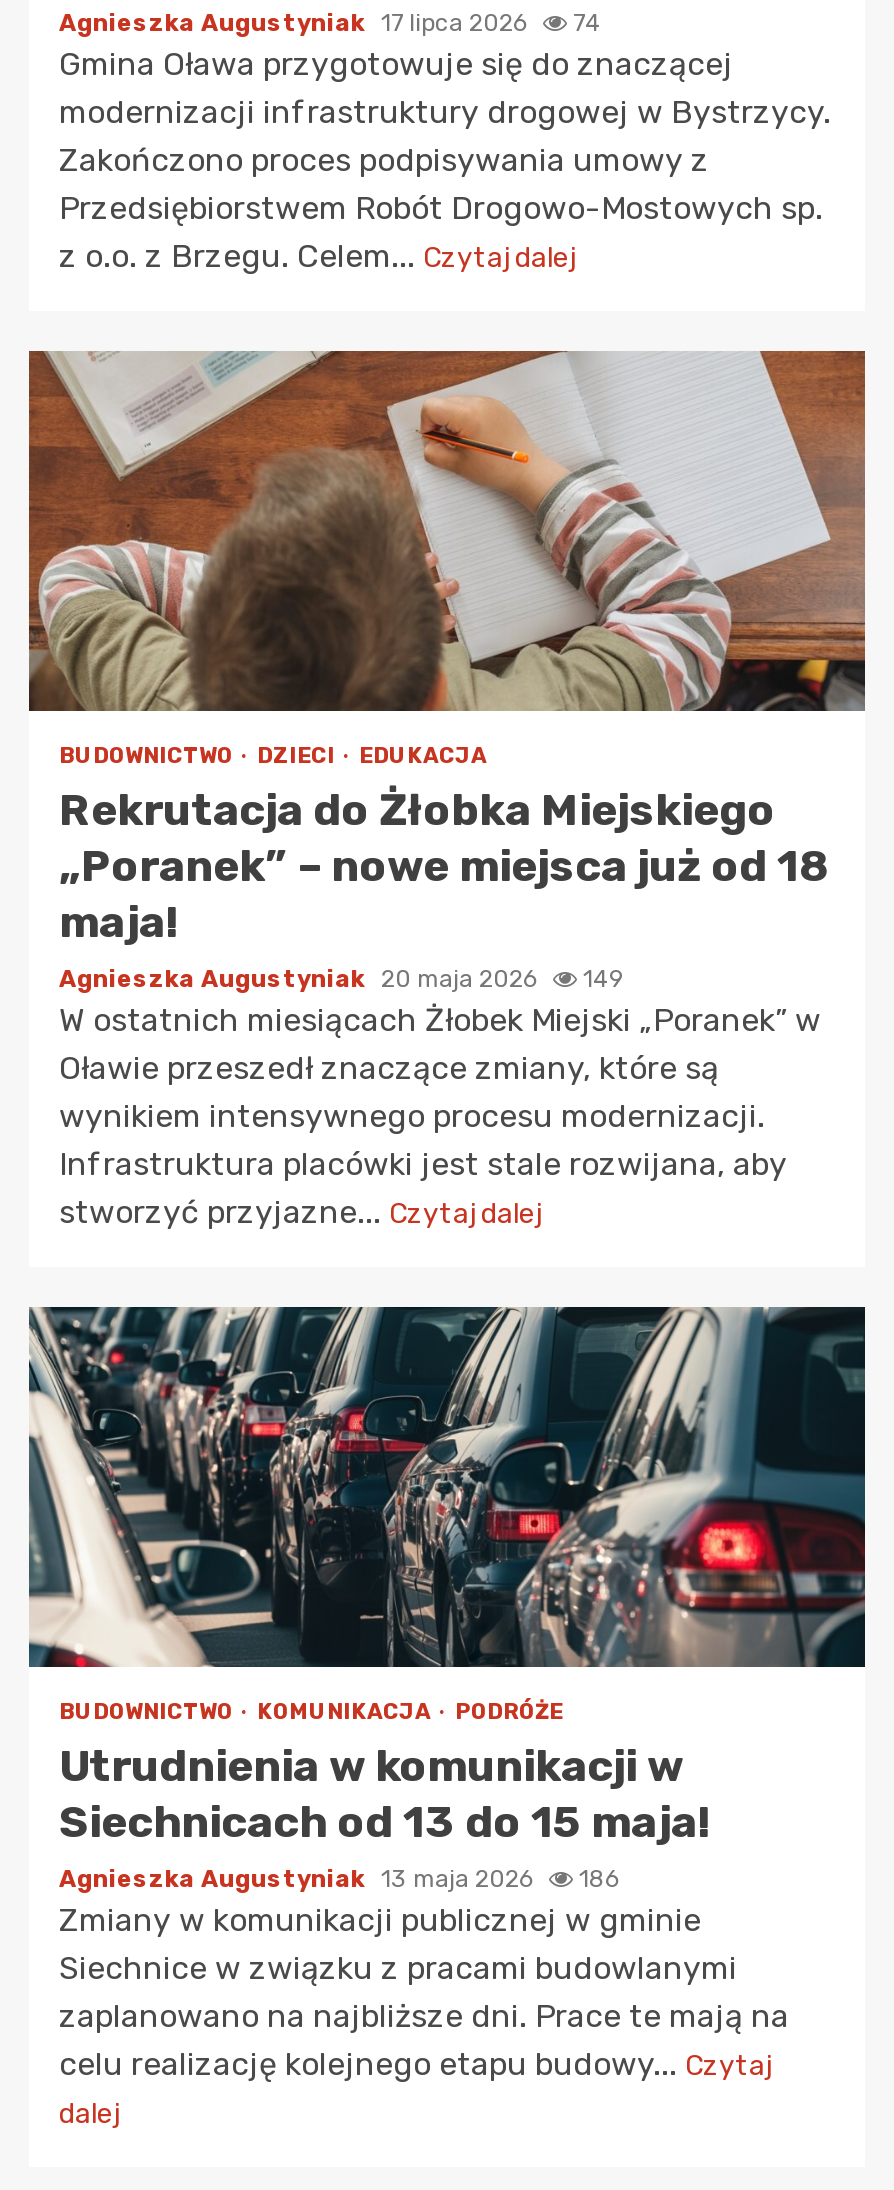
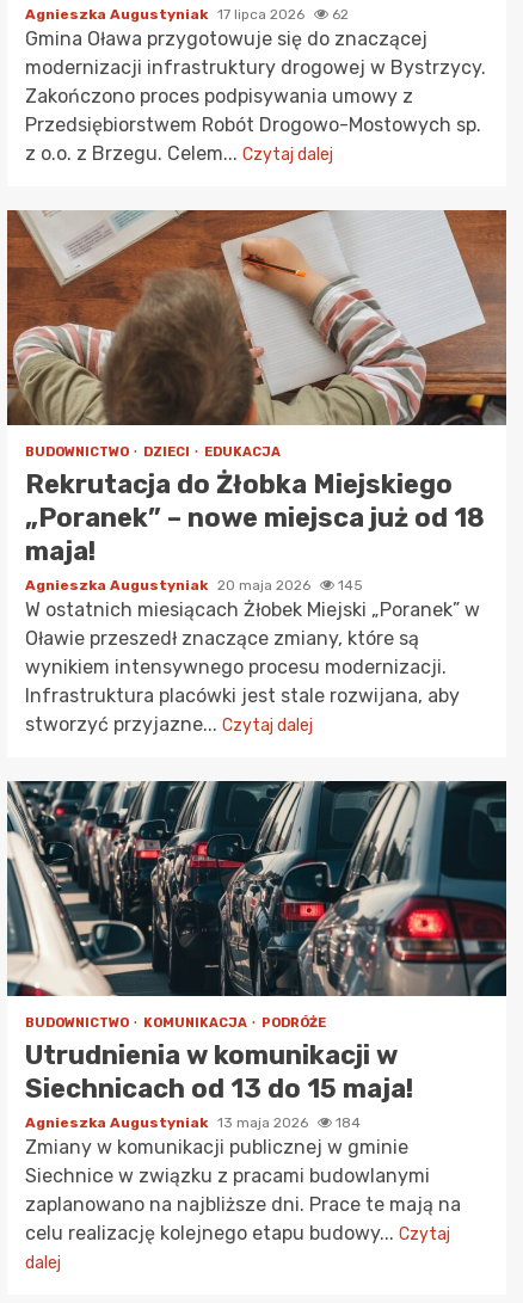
- Agnieszka Augustyniak 17 lipca 2026 74
+ Agnieszka Augustyniak 17 lipca 2026 62

- Agnieszka Augustyniak 20 maja 2026 149
+ Agnieszka Augustyniak 20 maja 2026 145

- Agnieszka Augustyniak 13 maja 2026 186
+ Agnieszka Augustyniak 13 maja 2026 184
